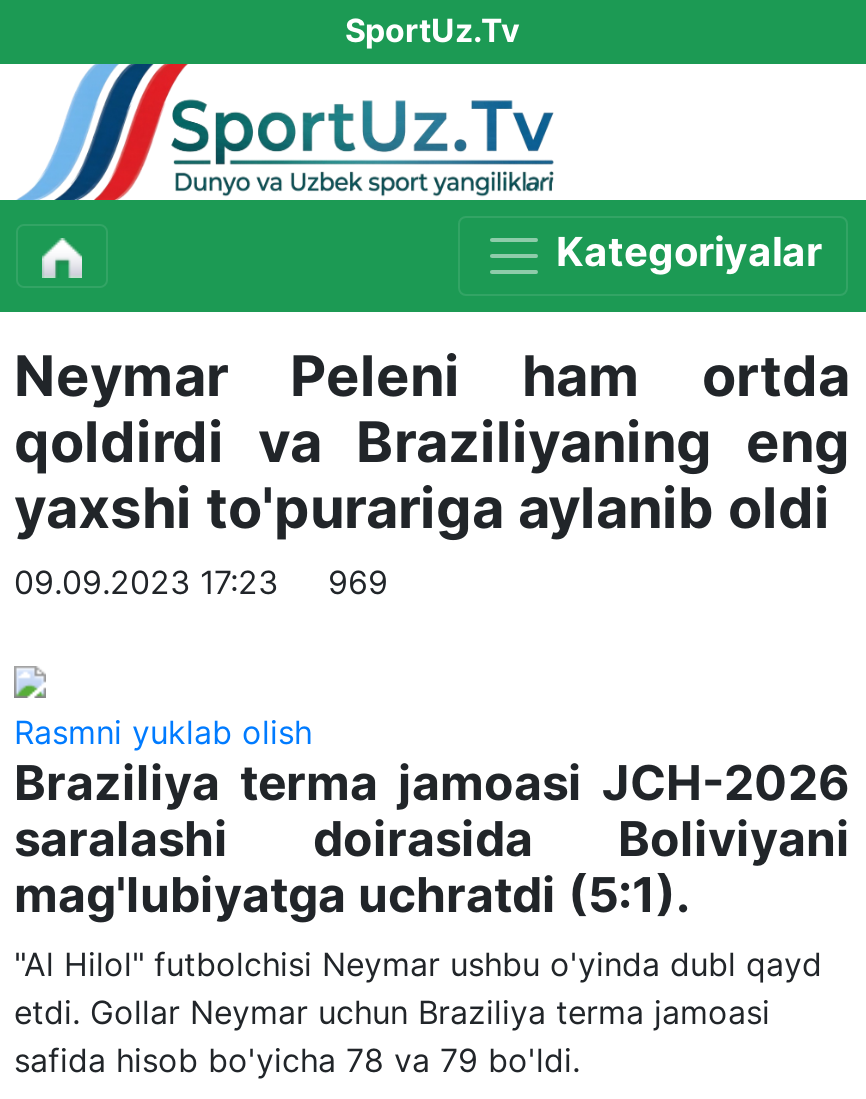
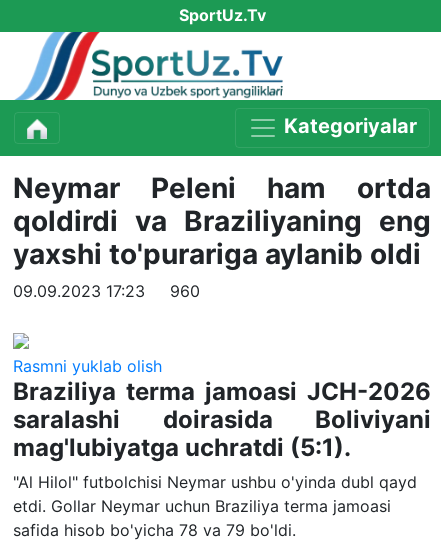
- 09.09.2023 17:23 969
+ 09.09.2023 17:23 960
